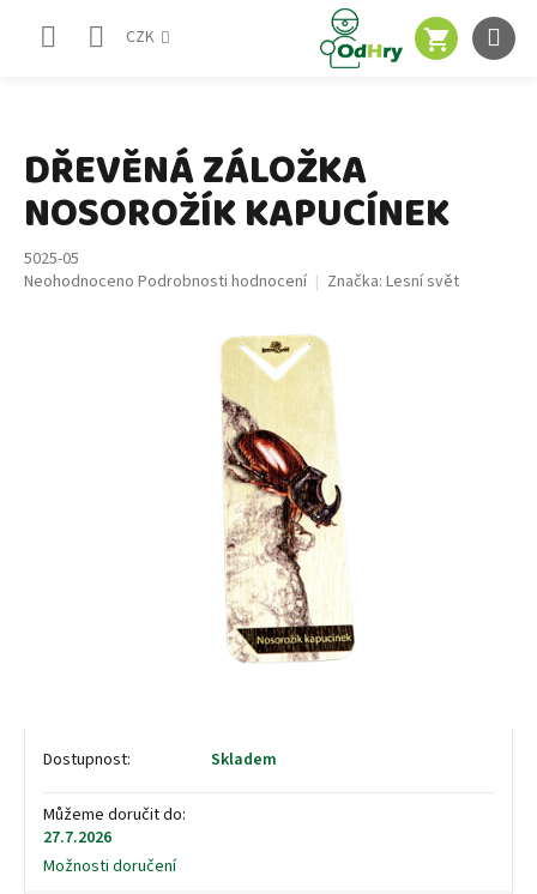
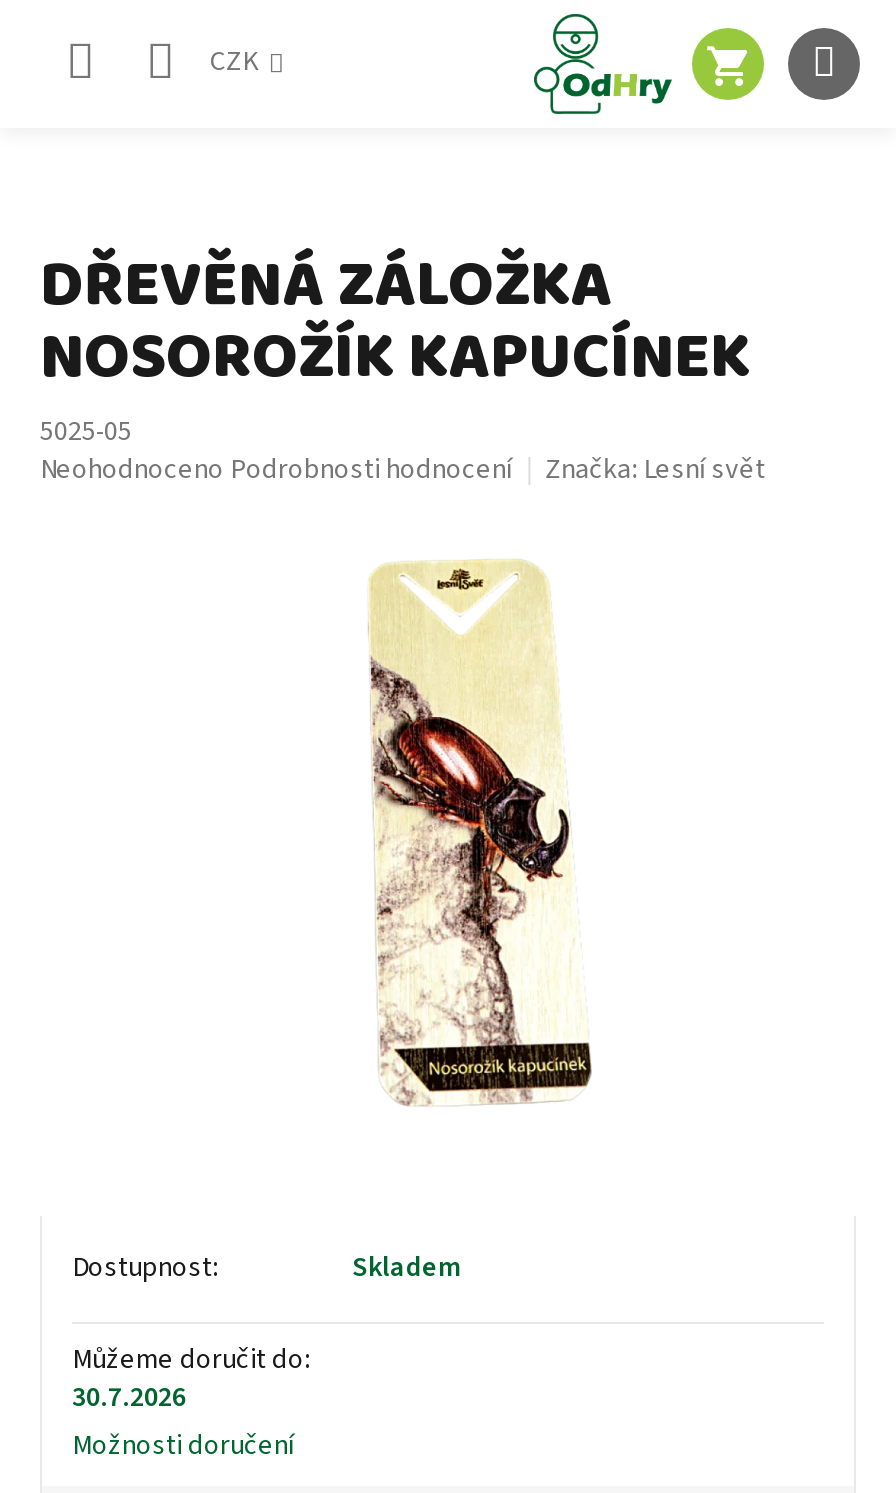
- 27.7.2026
+ 30.7.2026
